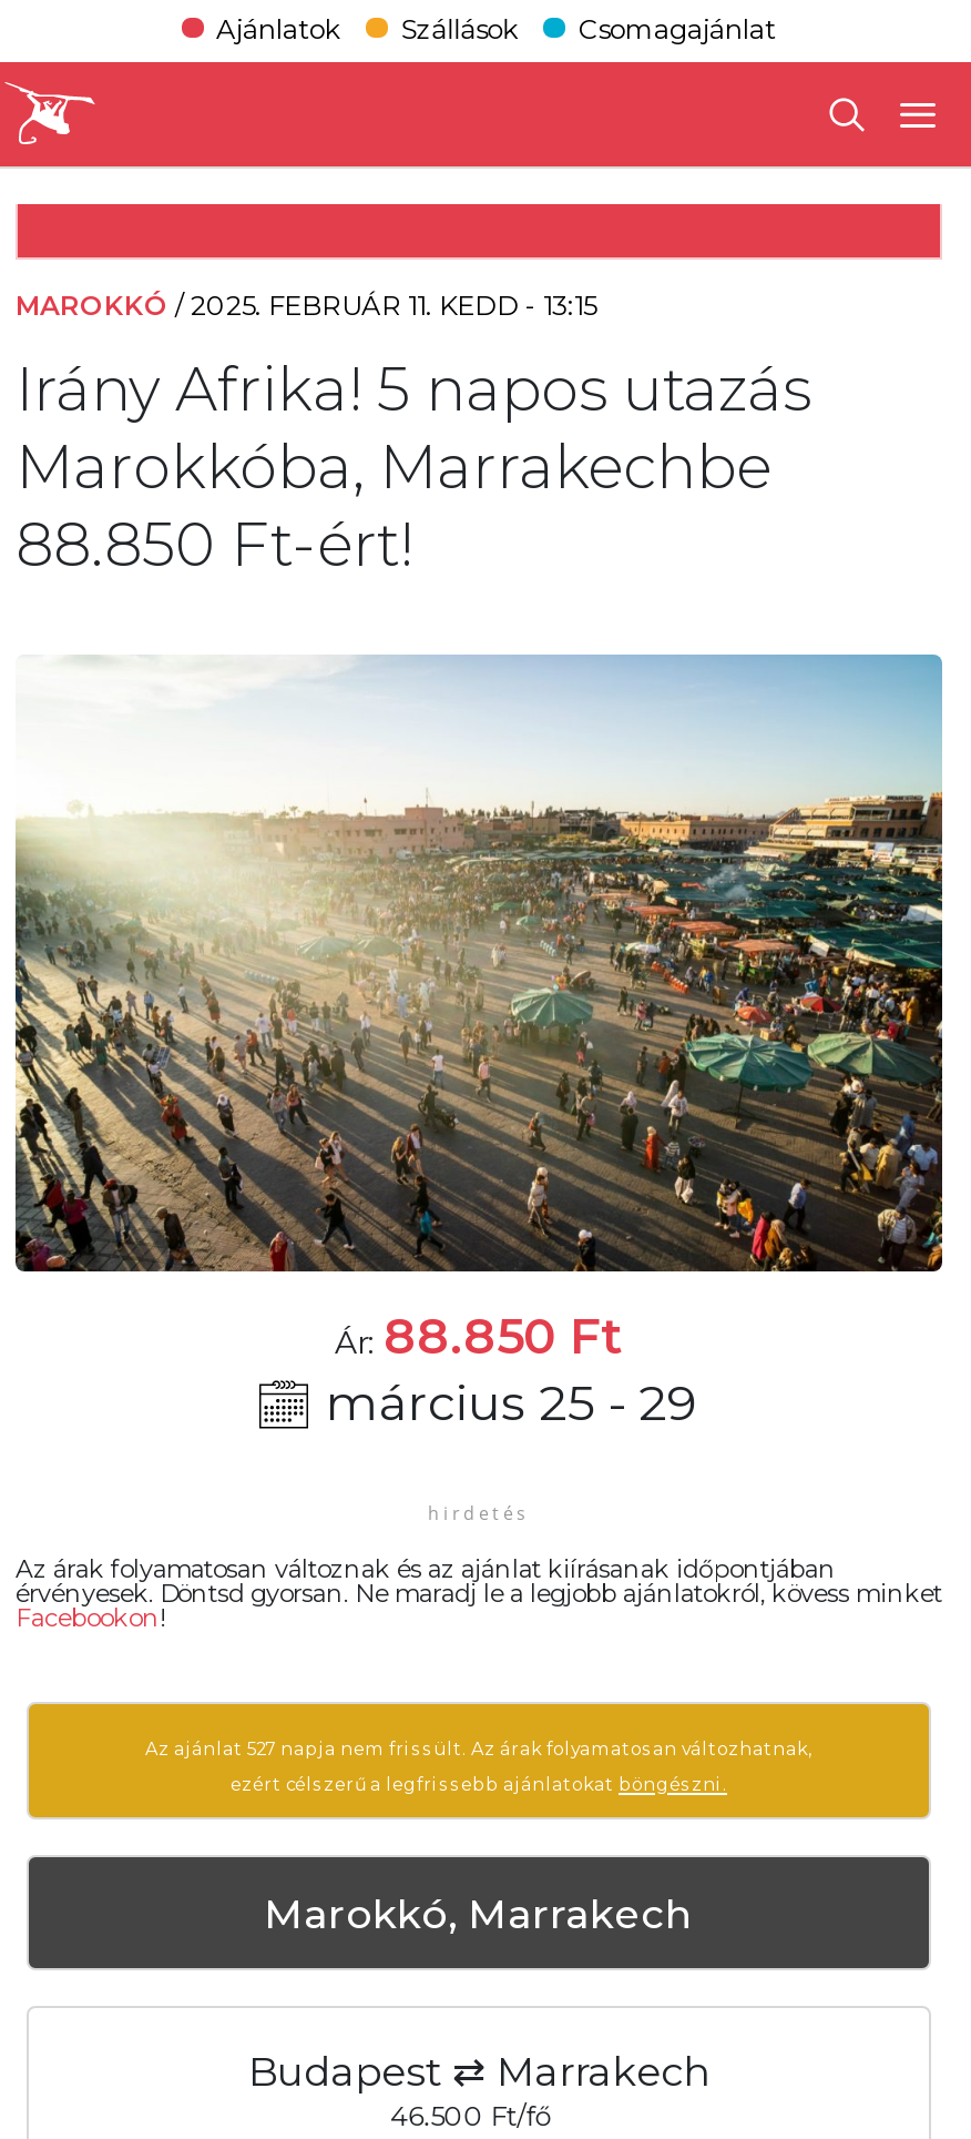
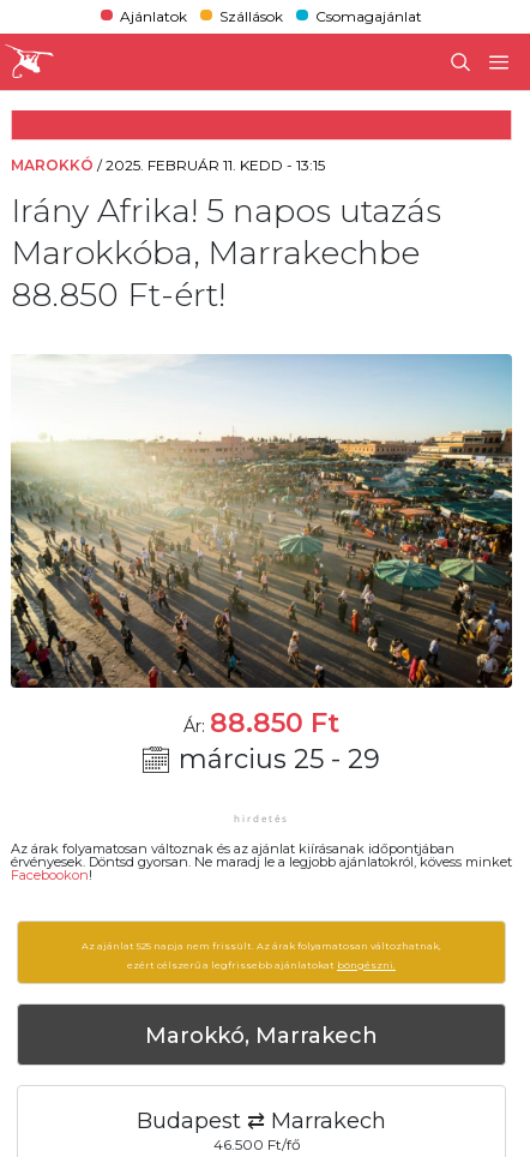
- Az ajánlat 527 napja nem frissült. Az árak folyamatosan változhatnak,
+ Az ajánlat 525 napja nem frissült. Az árak folyamatosan változhatnak,
